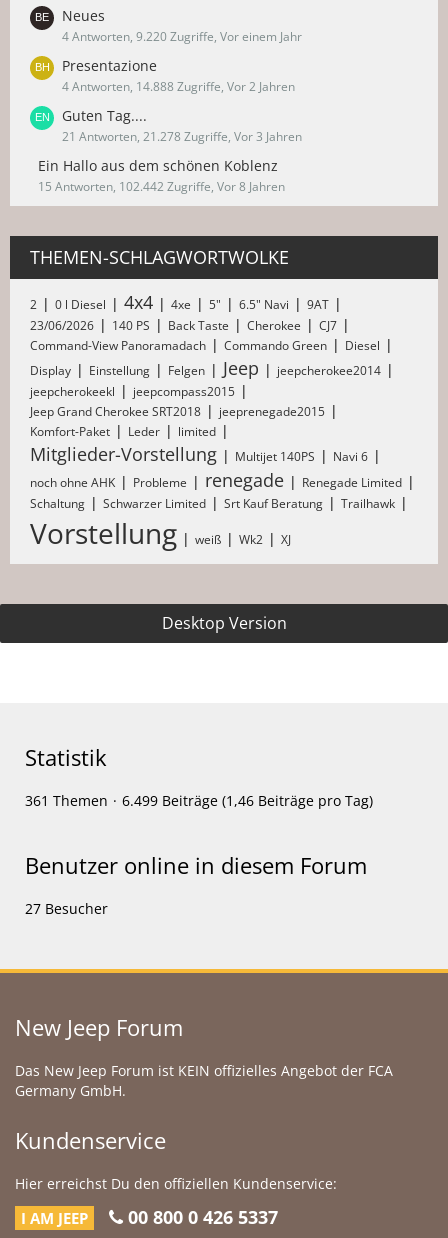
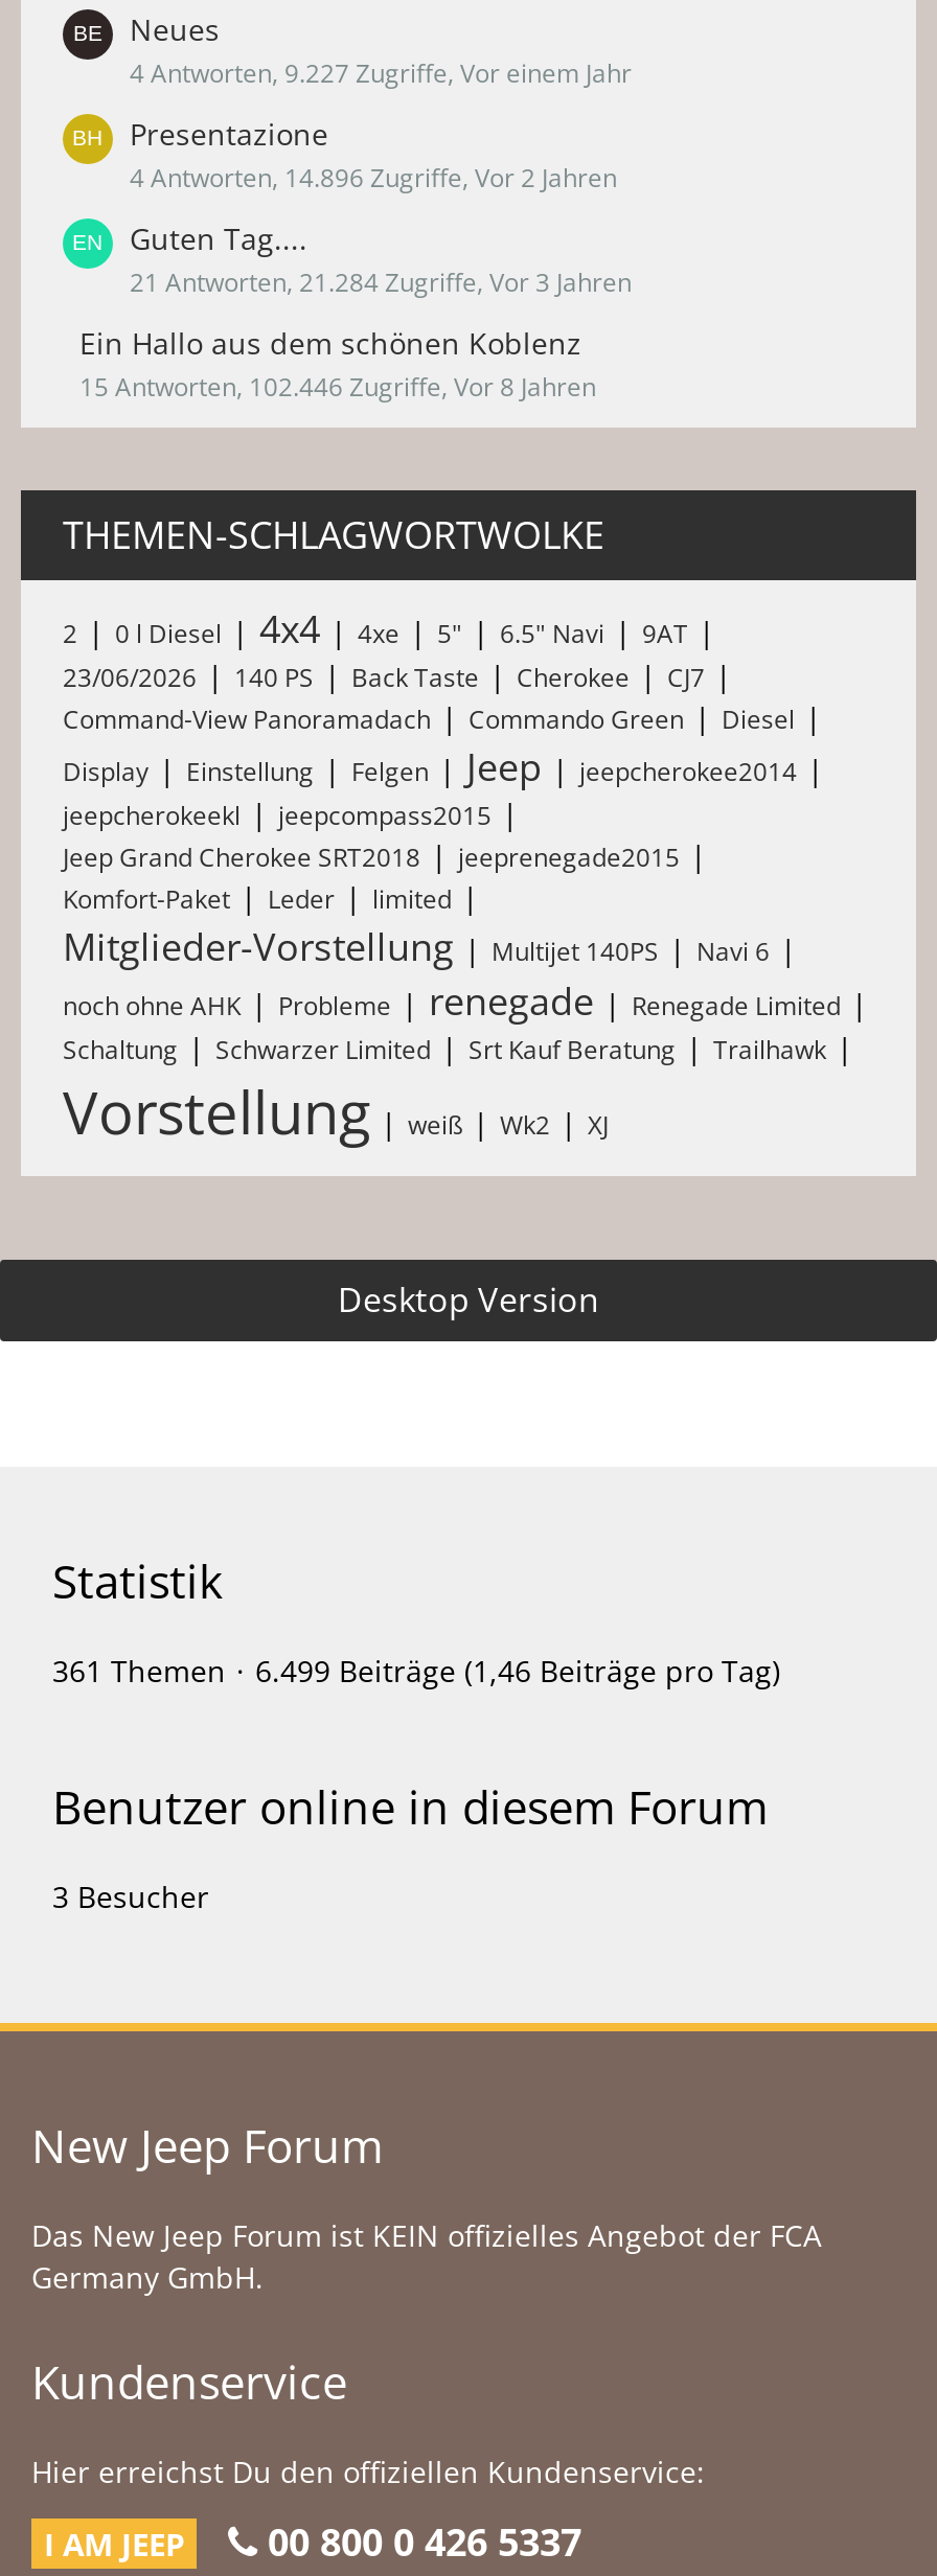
- 4 Antworten, 9.220 Zugriffe, Vor einem Jahr
+ 4 Antworten, 9.227 Zugriffe, Vor einem Jahr

- 4 Antworten, 14.888 Zugriffe, Vor 2 Jahren
+ 4 Antworten, 14.896 Zugriffe, Vor 2 Jahren

- 21 Antworten, 21.278 Zugriffe, Vor 3 Jahren
+ 21 Antworten, 21.284 Zugriffe, Vor 3 Jahren

- 15 Antworten, 102.442 Zugriffe, Vor 8 Jahren
+ 15 Antworten, 102.446 Zugriffe, Vor 8 Jahren

- 27 Besucher
+ 3 Besucher
